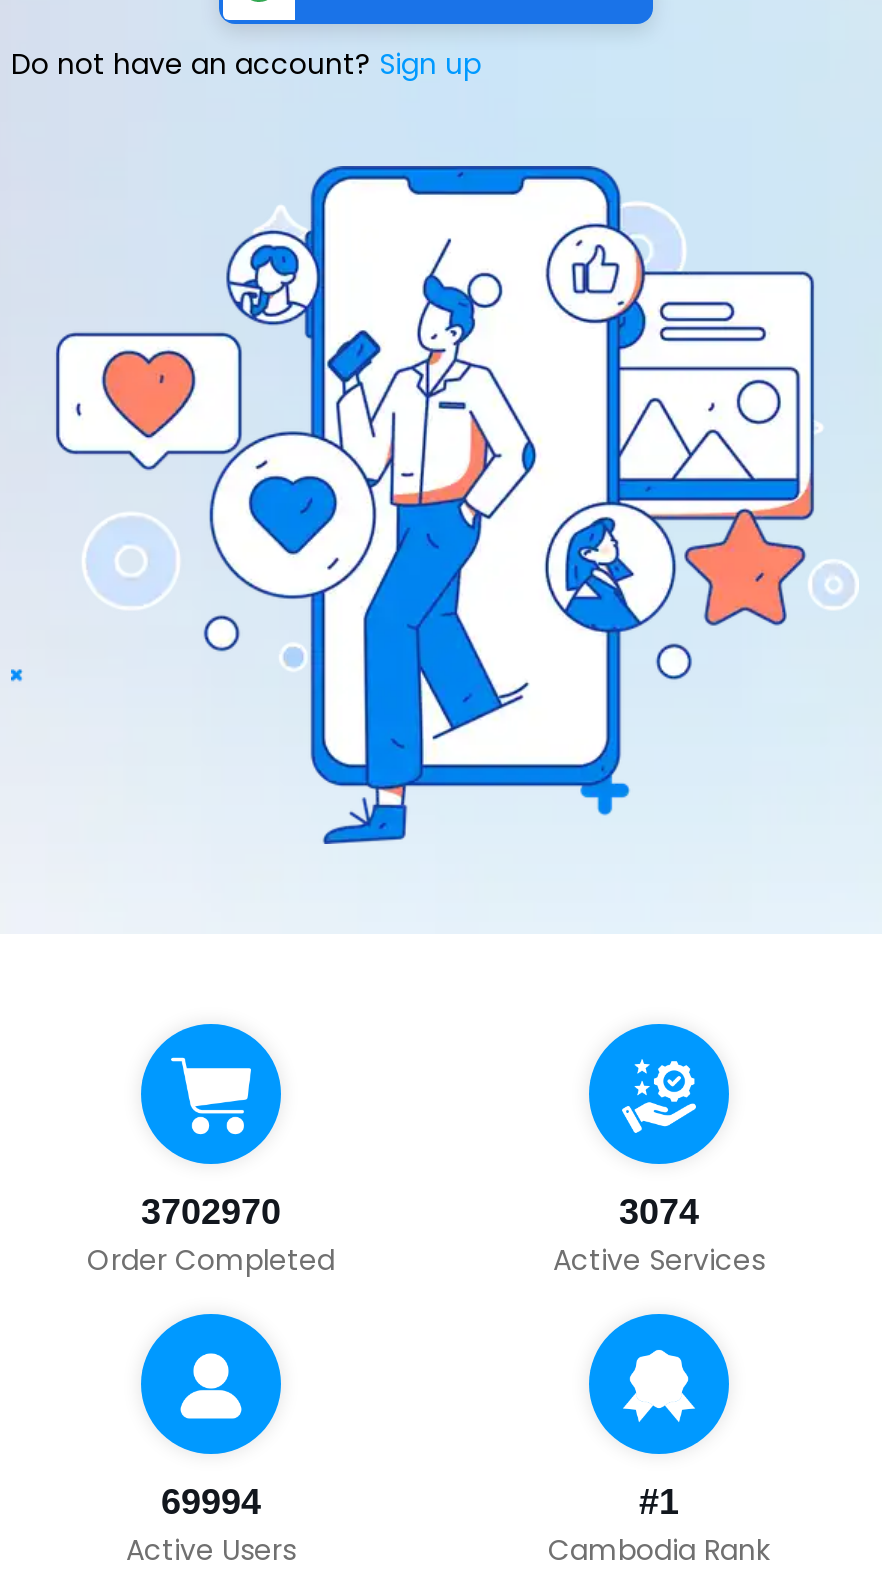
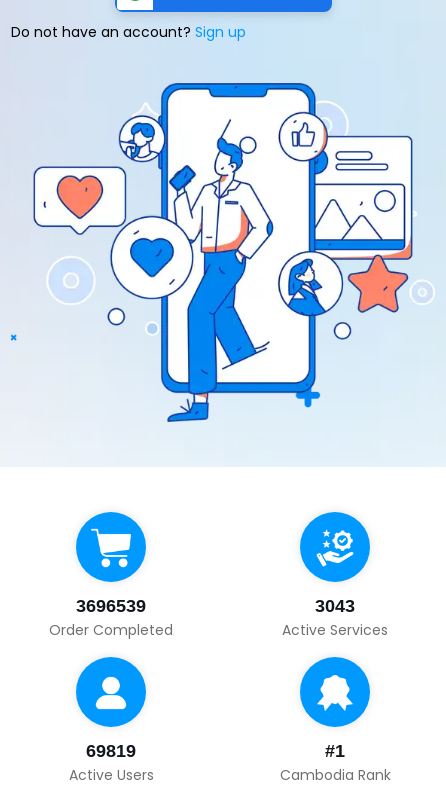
- 3702970
+ 3696539

- 3074
+ 3043

- 69994
+ 69819
